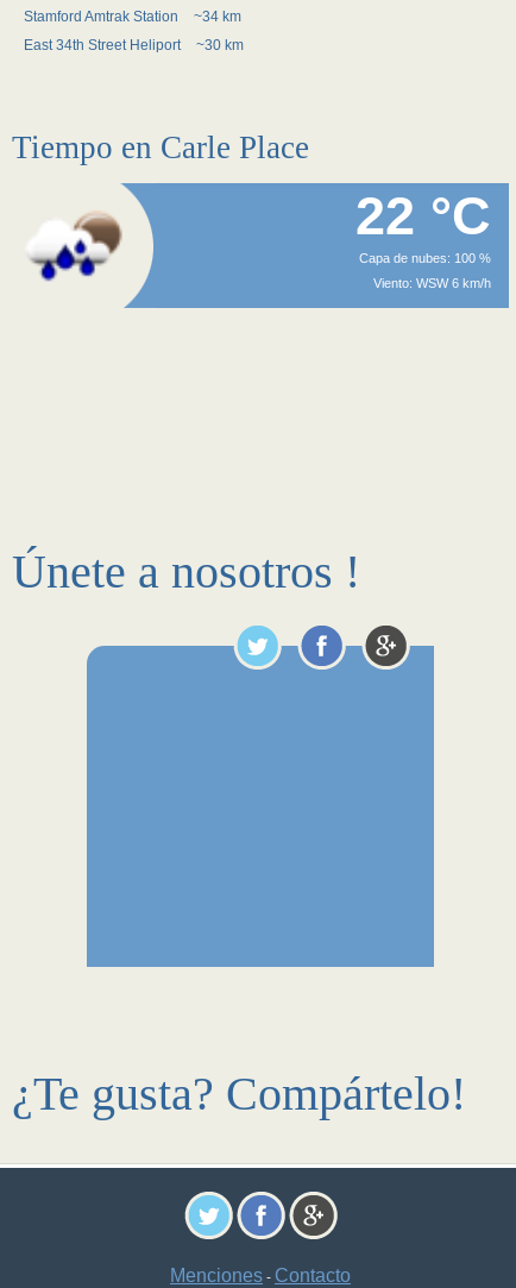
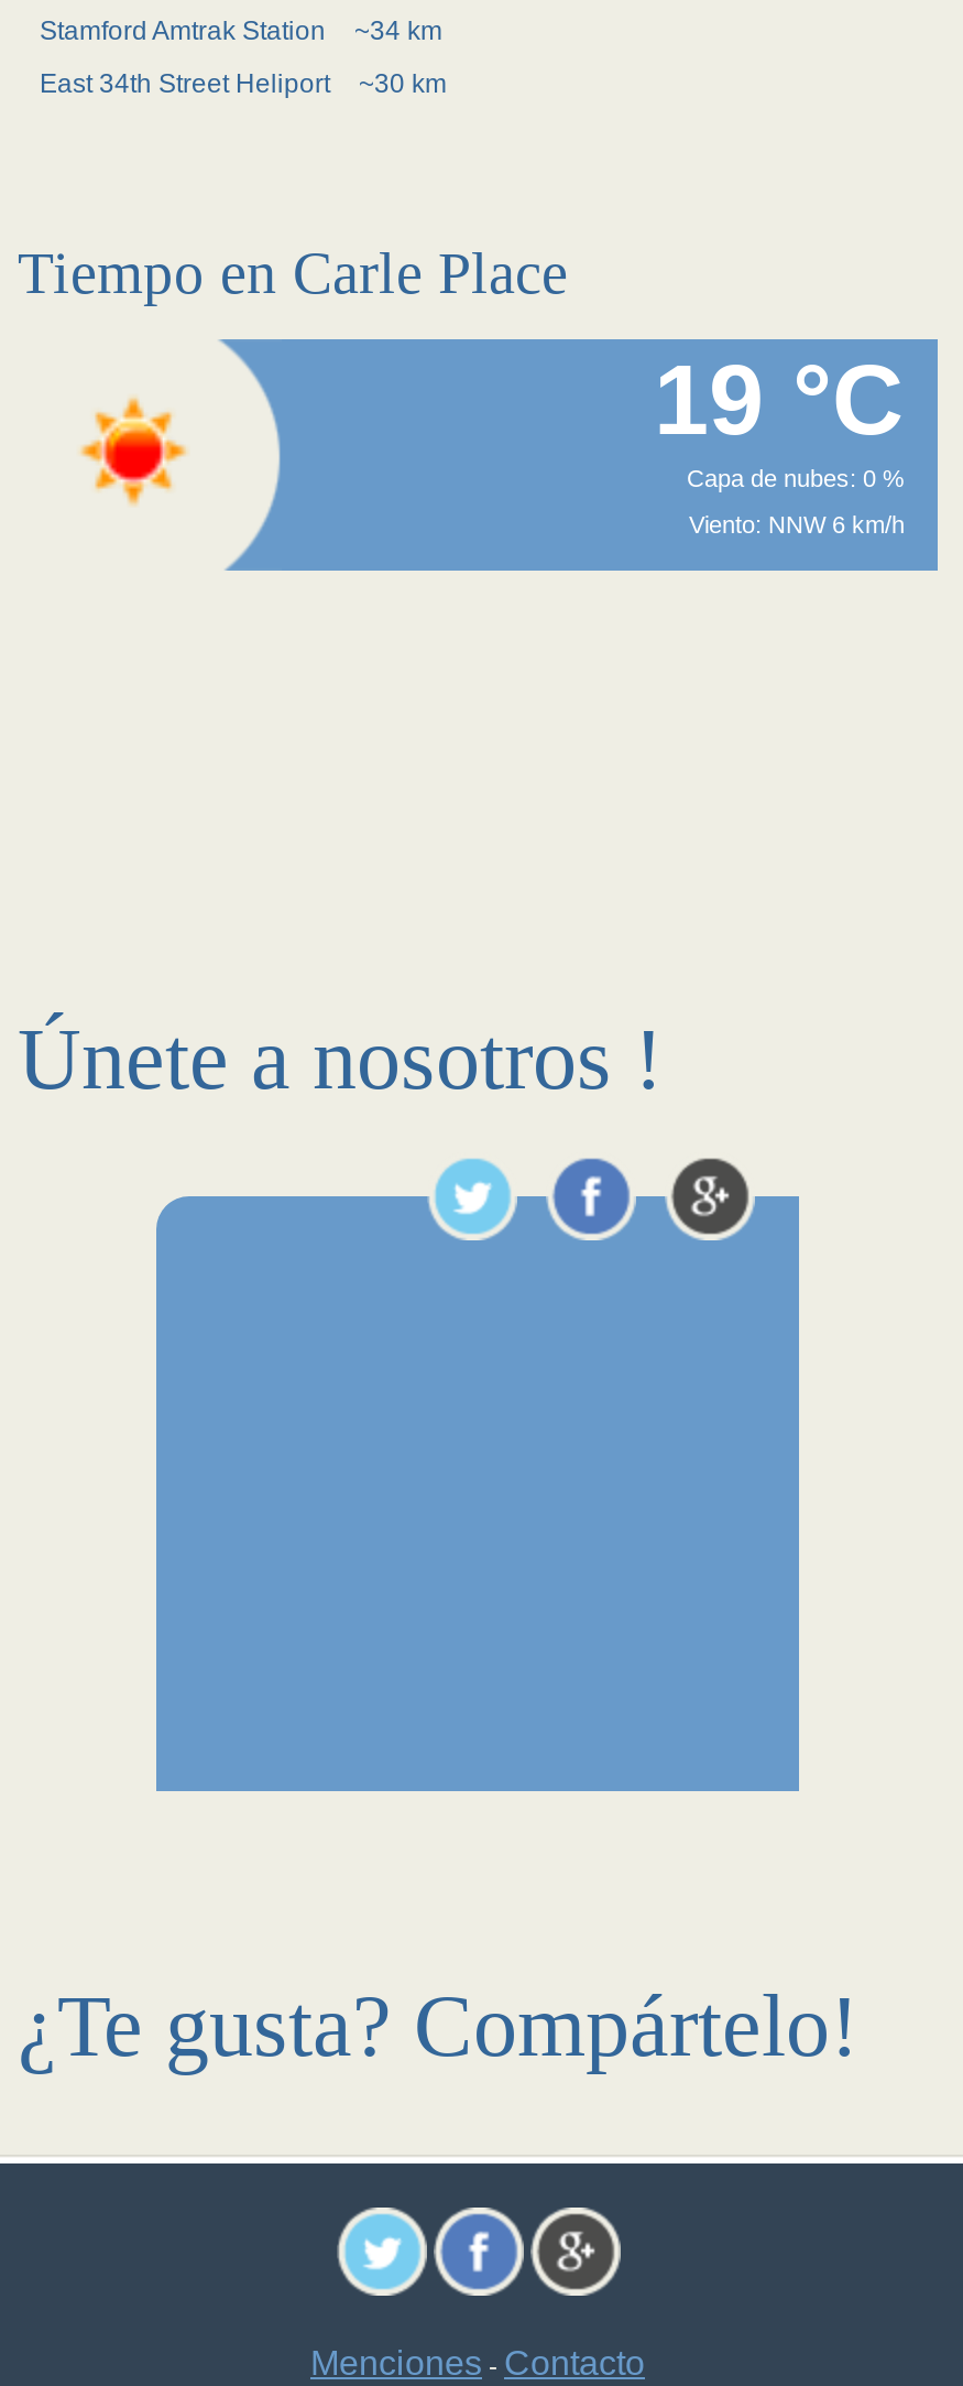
- 22 °C
+ 19 °C

- [image]
+ [image]

- Capa de nubes: 100 %
+ Capa de nubes: 0 %

- Viento: WSW 6 km/h
+ Viento: NNW 6 km/h
